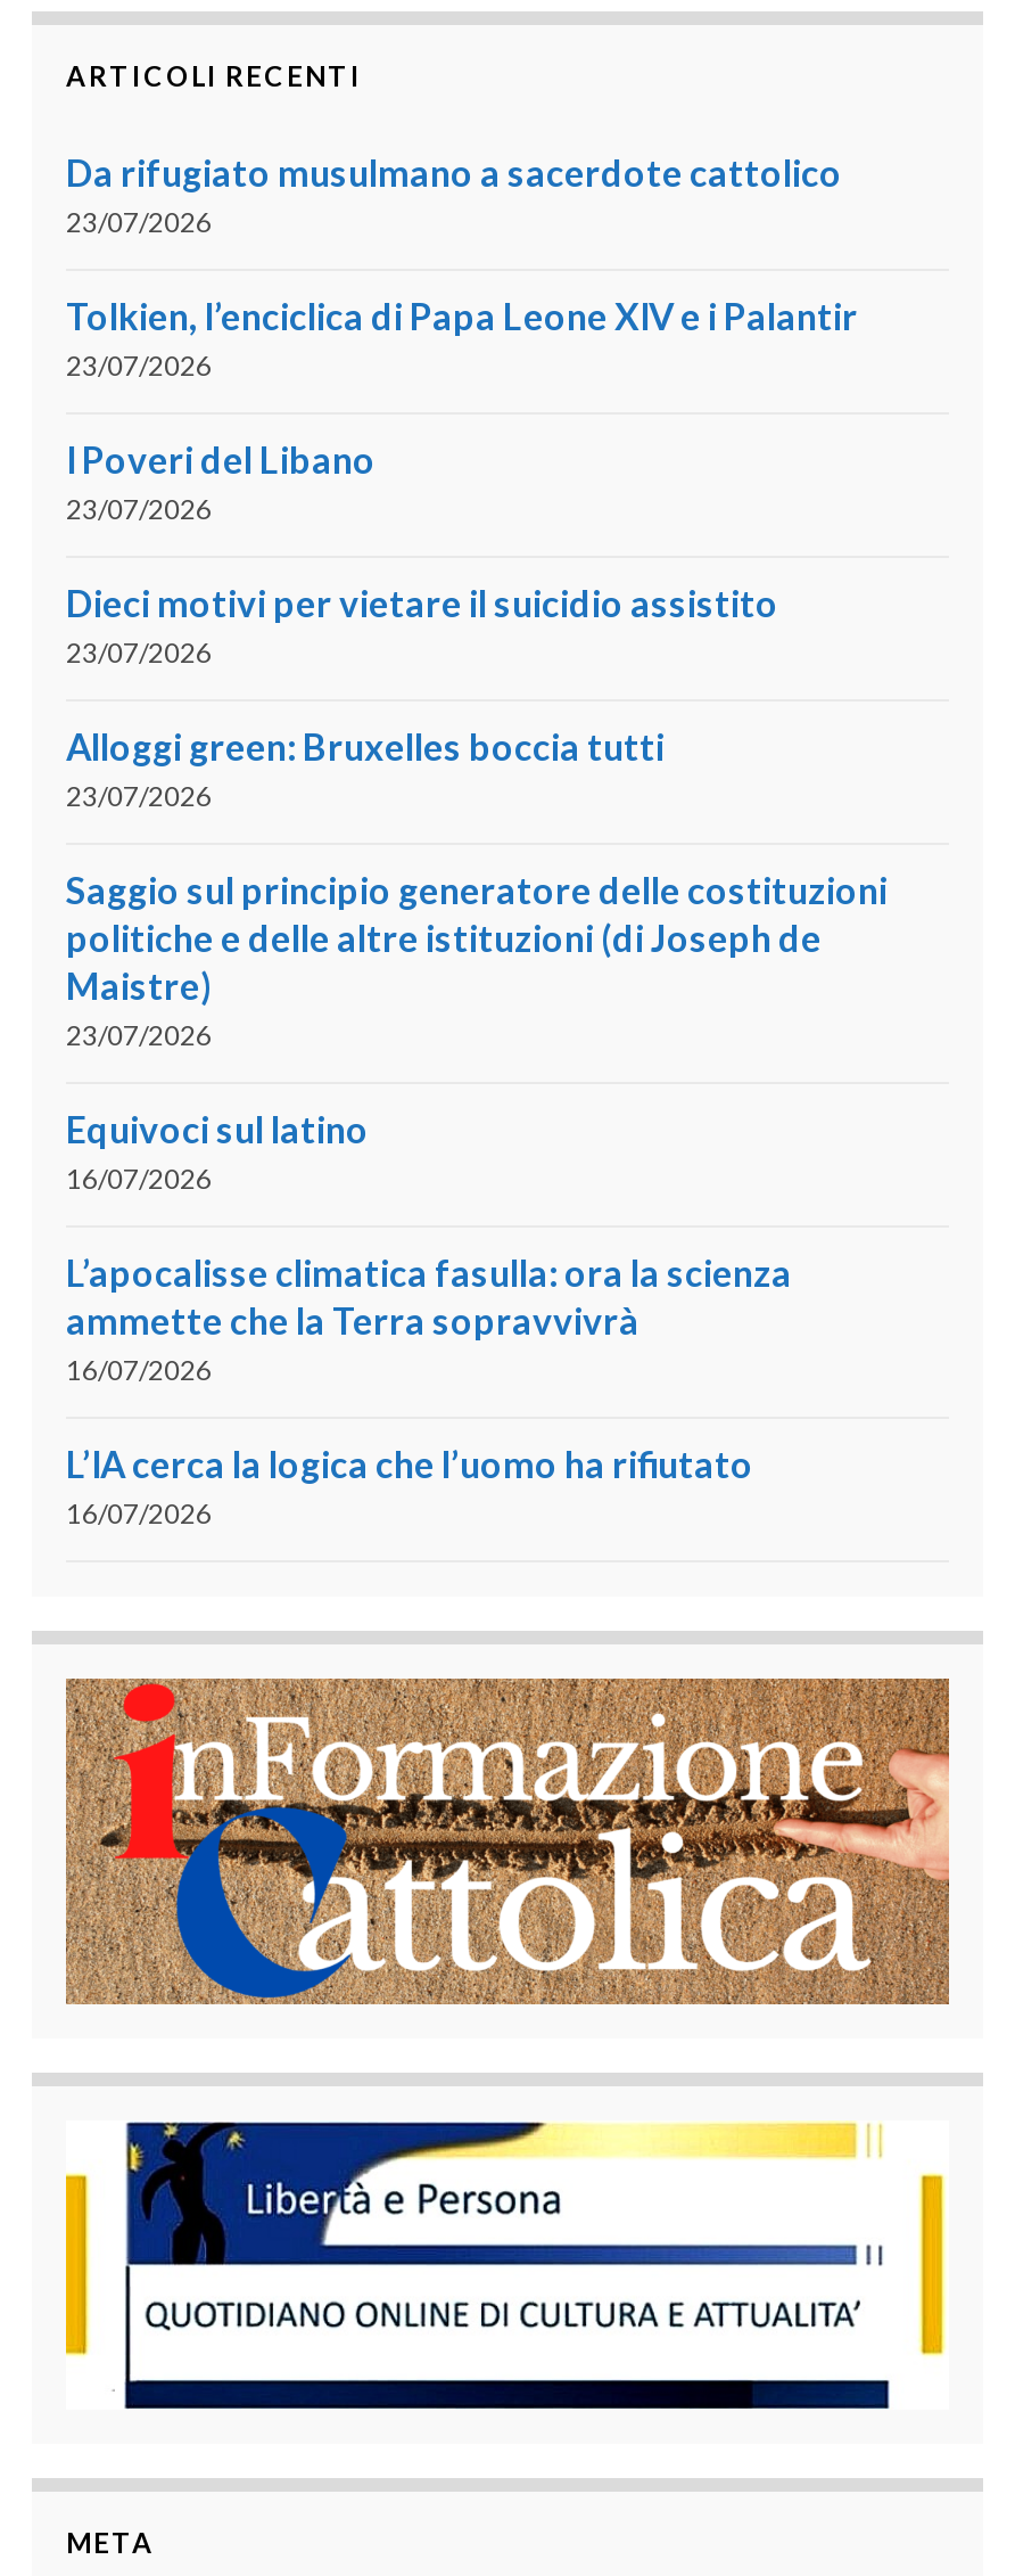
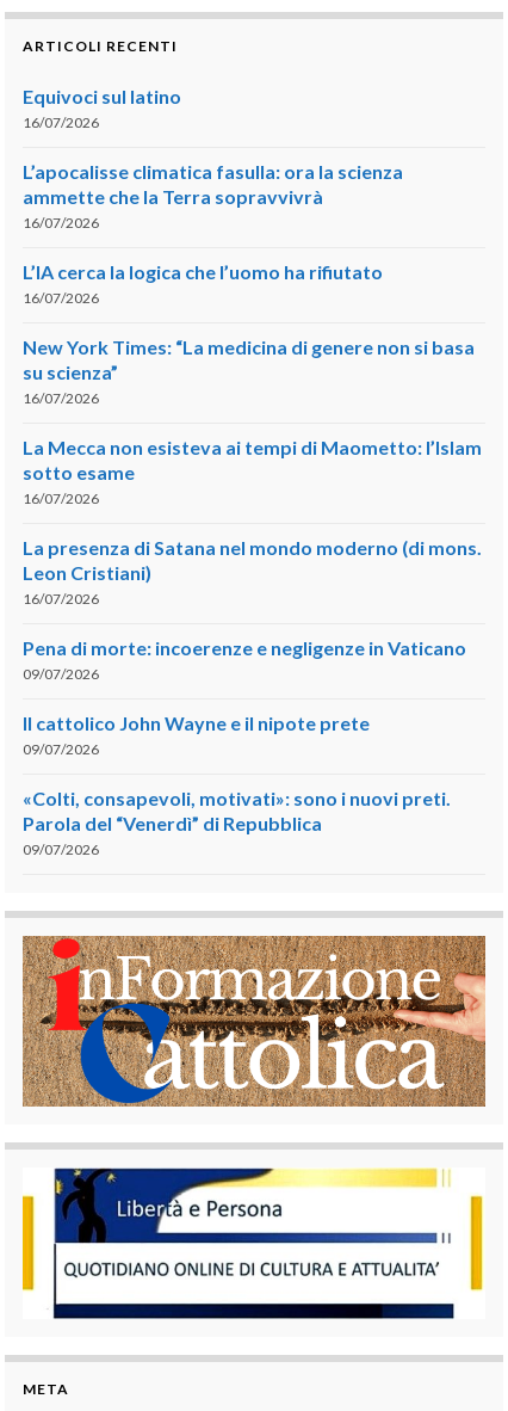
- Da rifugiato musulmano a sacerdote cattolico
- 23/07/2026
- Tolkien, l’enciclica di Papa Leone XIV e i Palantir
- 23/07/2026
- I Poveri del Libano
- 23/07/2026
- Dieci motivi per vietare il suicidio assistito
- 23/07/2026
- Alloggi green: Bruxelles boccia tutti
- 23/07/2026
- Saggio sul principio generatore delle costituzioni
- politiche e delle altre istituzioni (di Joseph de
- Maistre)
- 23/07/2026

moved up: Equivoci sul latino | 16/07/2026 | L’apocalisse climatica fasulla: ora la scienza | ammette che la Terra sopravvivrà | 16/07/2026 | L’IA cerca la logica che l’uomo ha rifiutato | 16/07/2026

+ New York Times: “La medicina di genere non si basa
+ su scienza”
+ 16/07/2026
+ La Mecca non esisteva ai tempi di Maometto: l’Islam
+ sotto esame
+ 16/07/2026
+ La presenza di Satana nel mondo moderno (di mons.
+ Leon Cristiani)
+ 16/07/2026
+ Pena di morte: incoerenze e negligenze in Vaticano
+ 09/07/2026
+ Il cattolico John Wayne e il nipote prete
+ 09/07/2026
+ «Colti, consapevoli, motivati»: sono i nuovi preti.
+ Parola del “Venerdì” di Repubblica
+ 09/07/2026
